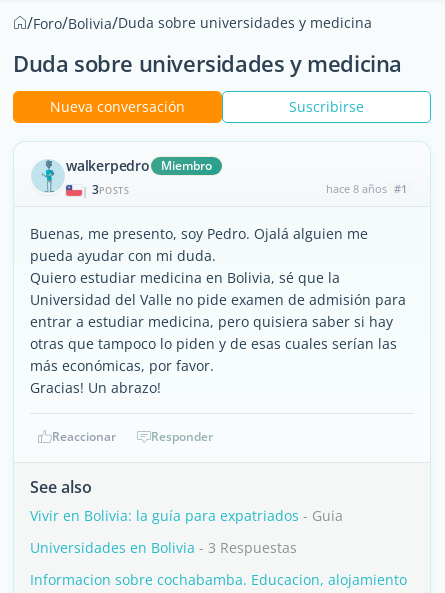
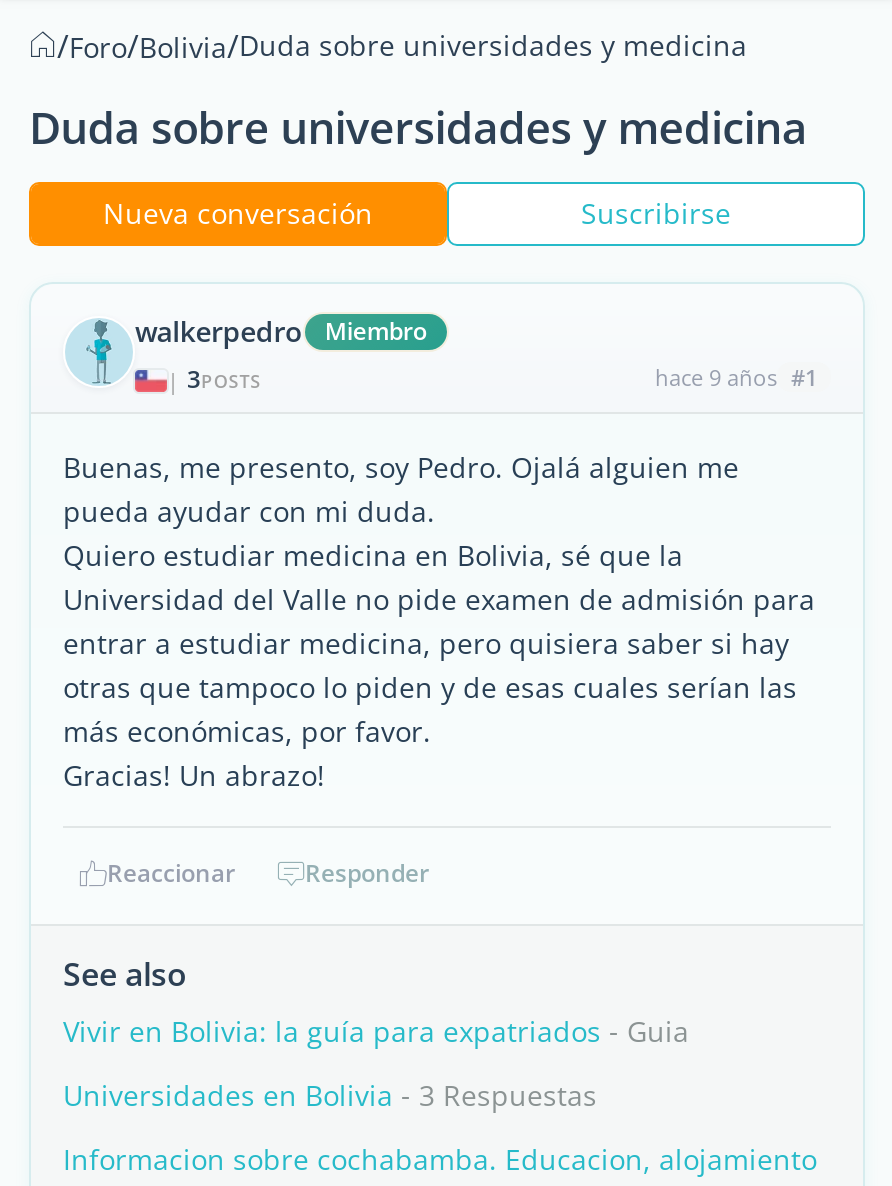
- hace 8 años #1
+ hace 9 años #1
